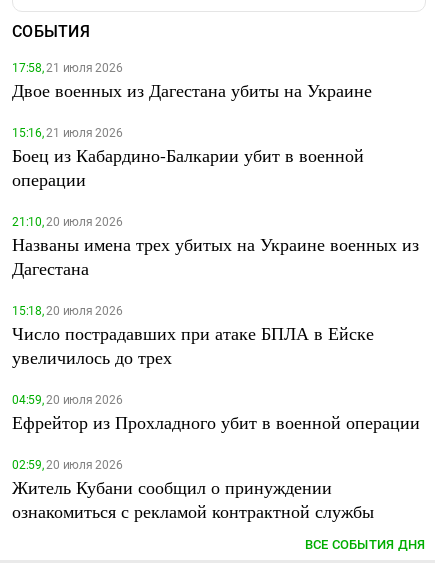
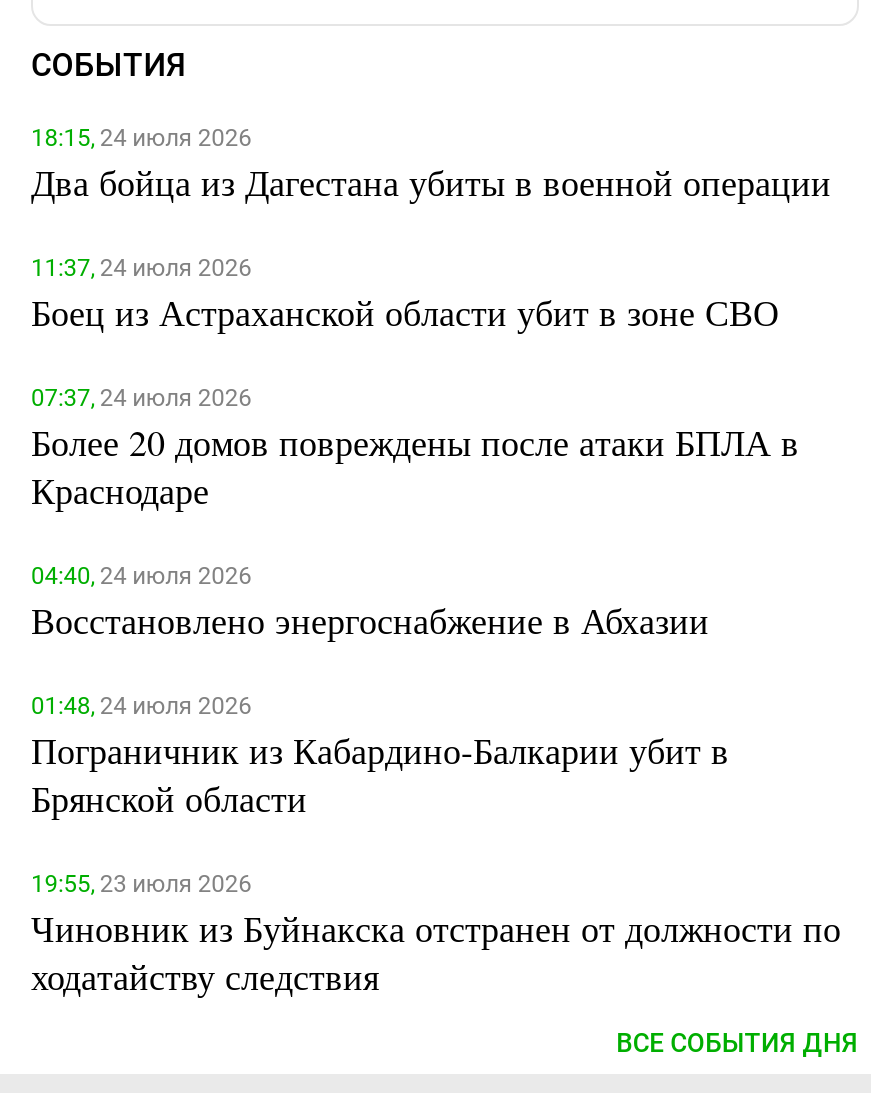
- 17:58, 21 июля 2026
- Двое военных из Дагестана убиты на Украине
+ 18:15, 24 июля 2026
+ Два бойца из Дагестана убиты в военной операции

- 15:16, 21 июля 2026
- Боец из Кабардино-Балкарии убит в военной
- операции
+ 11:37, 24 июля 2026
+ Боец из Астраханской области убит в зоне СВО

- 21:10, 20 июля 2026
- Названы имена трех убитых на Украине военных из
- Дагестана
+ 07:37, 24 июля 2026
+ Более 20 домов повреждены после атаки БПЛА в
+ Краснодаре

- 15:18, 20 июля 2026
- Число пострадавших при атаке БПЛА в Ейске
- увеличилось до трех
+ 04:40, 24 июля 2026
+ Восстановлено энергоснабжение в Абхазии

- 04:59, 20 июля 2026
- Ефрейтор из Прохладного убит в военной операции
+ 01:48, 24 июля 2026
+ Пограничник из Кабардино-Балкарии убит в
+ Брянской области

- 02:59, 20 июля 2026
- Житель Кубани сообщил о принуждении
- ознакомиться с рекламой контрактной службы
+ 19:55, 23 июля 2026
+ Чиновник из Буйнакска отстранен от должности по
+ ходатайству следствия
